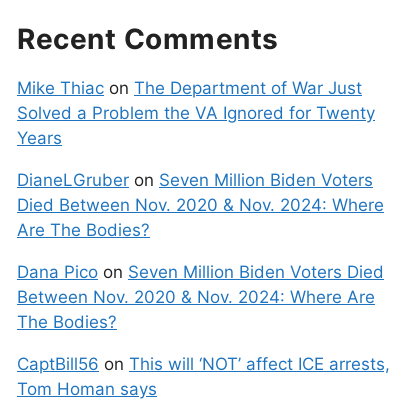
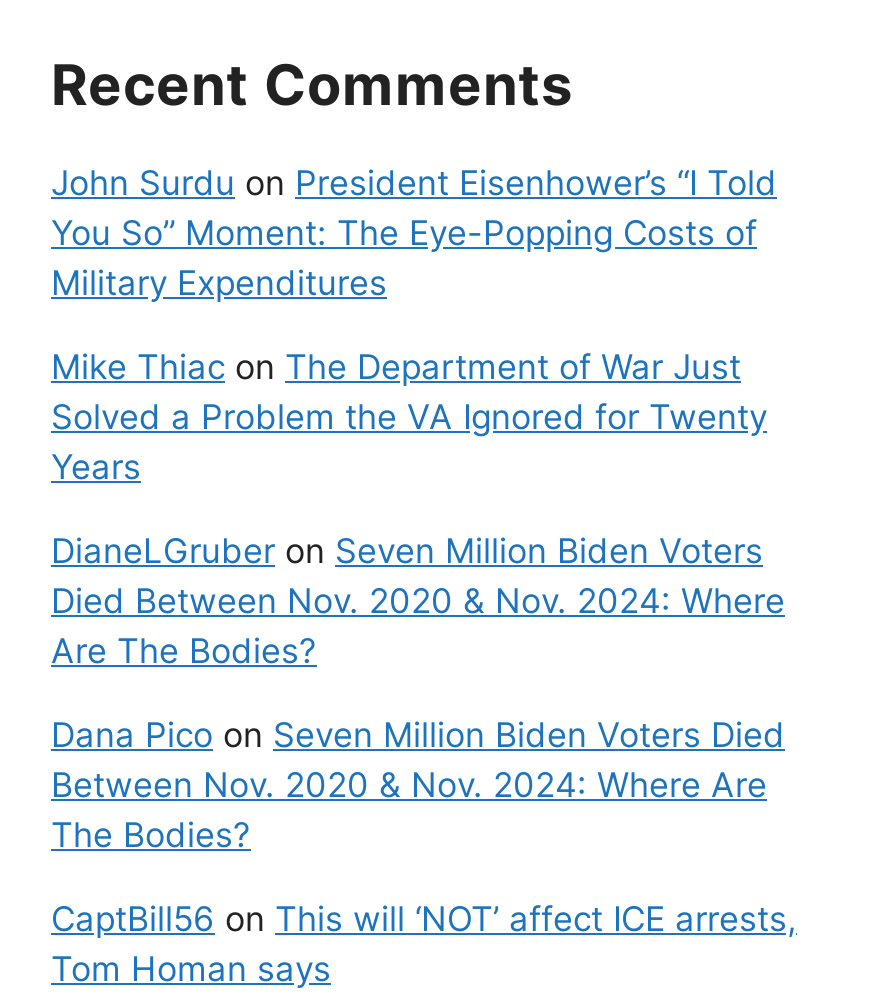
+ John Surdu on President Eisenhower’s “I Told
+ You So” Moment: The Eye-Popping Costs of
+ Military Expenditures
